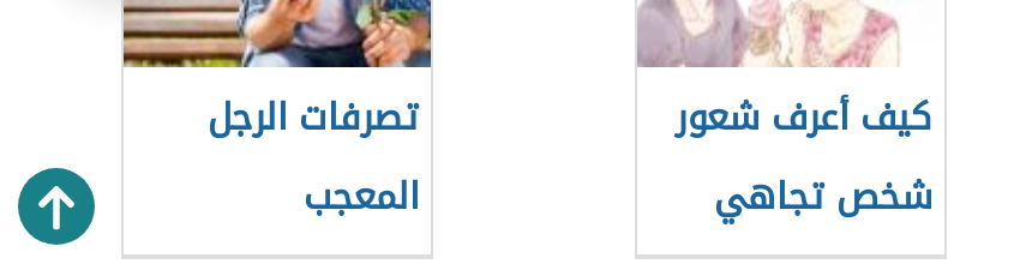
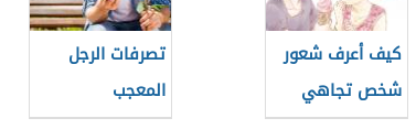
- [image]
